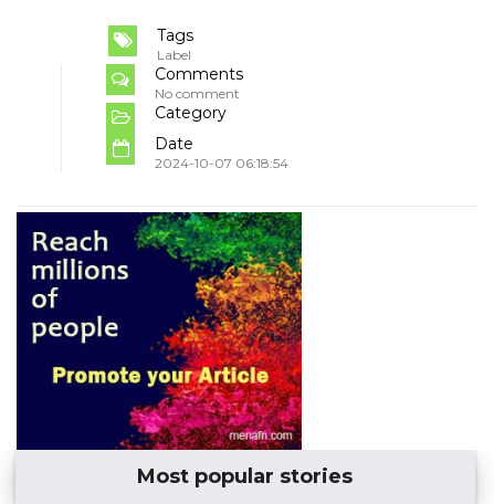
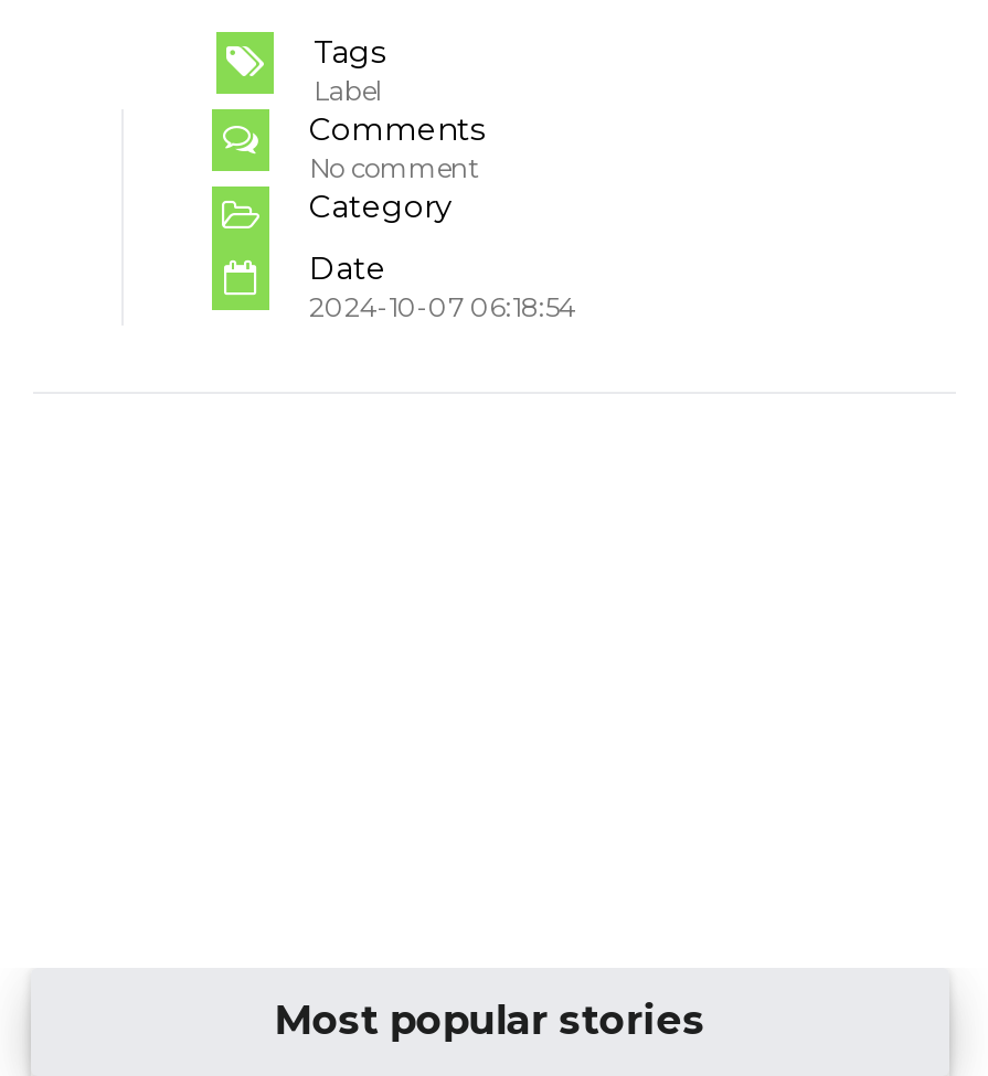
- [image]
